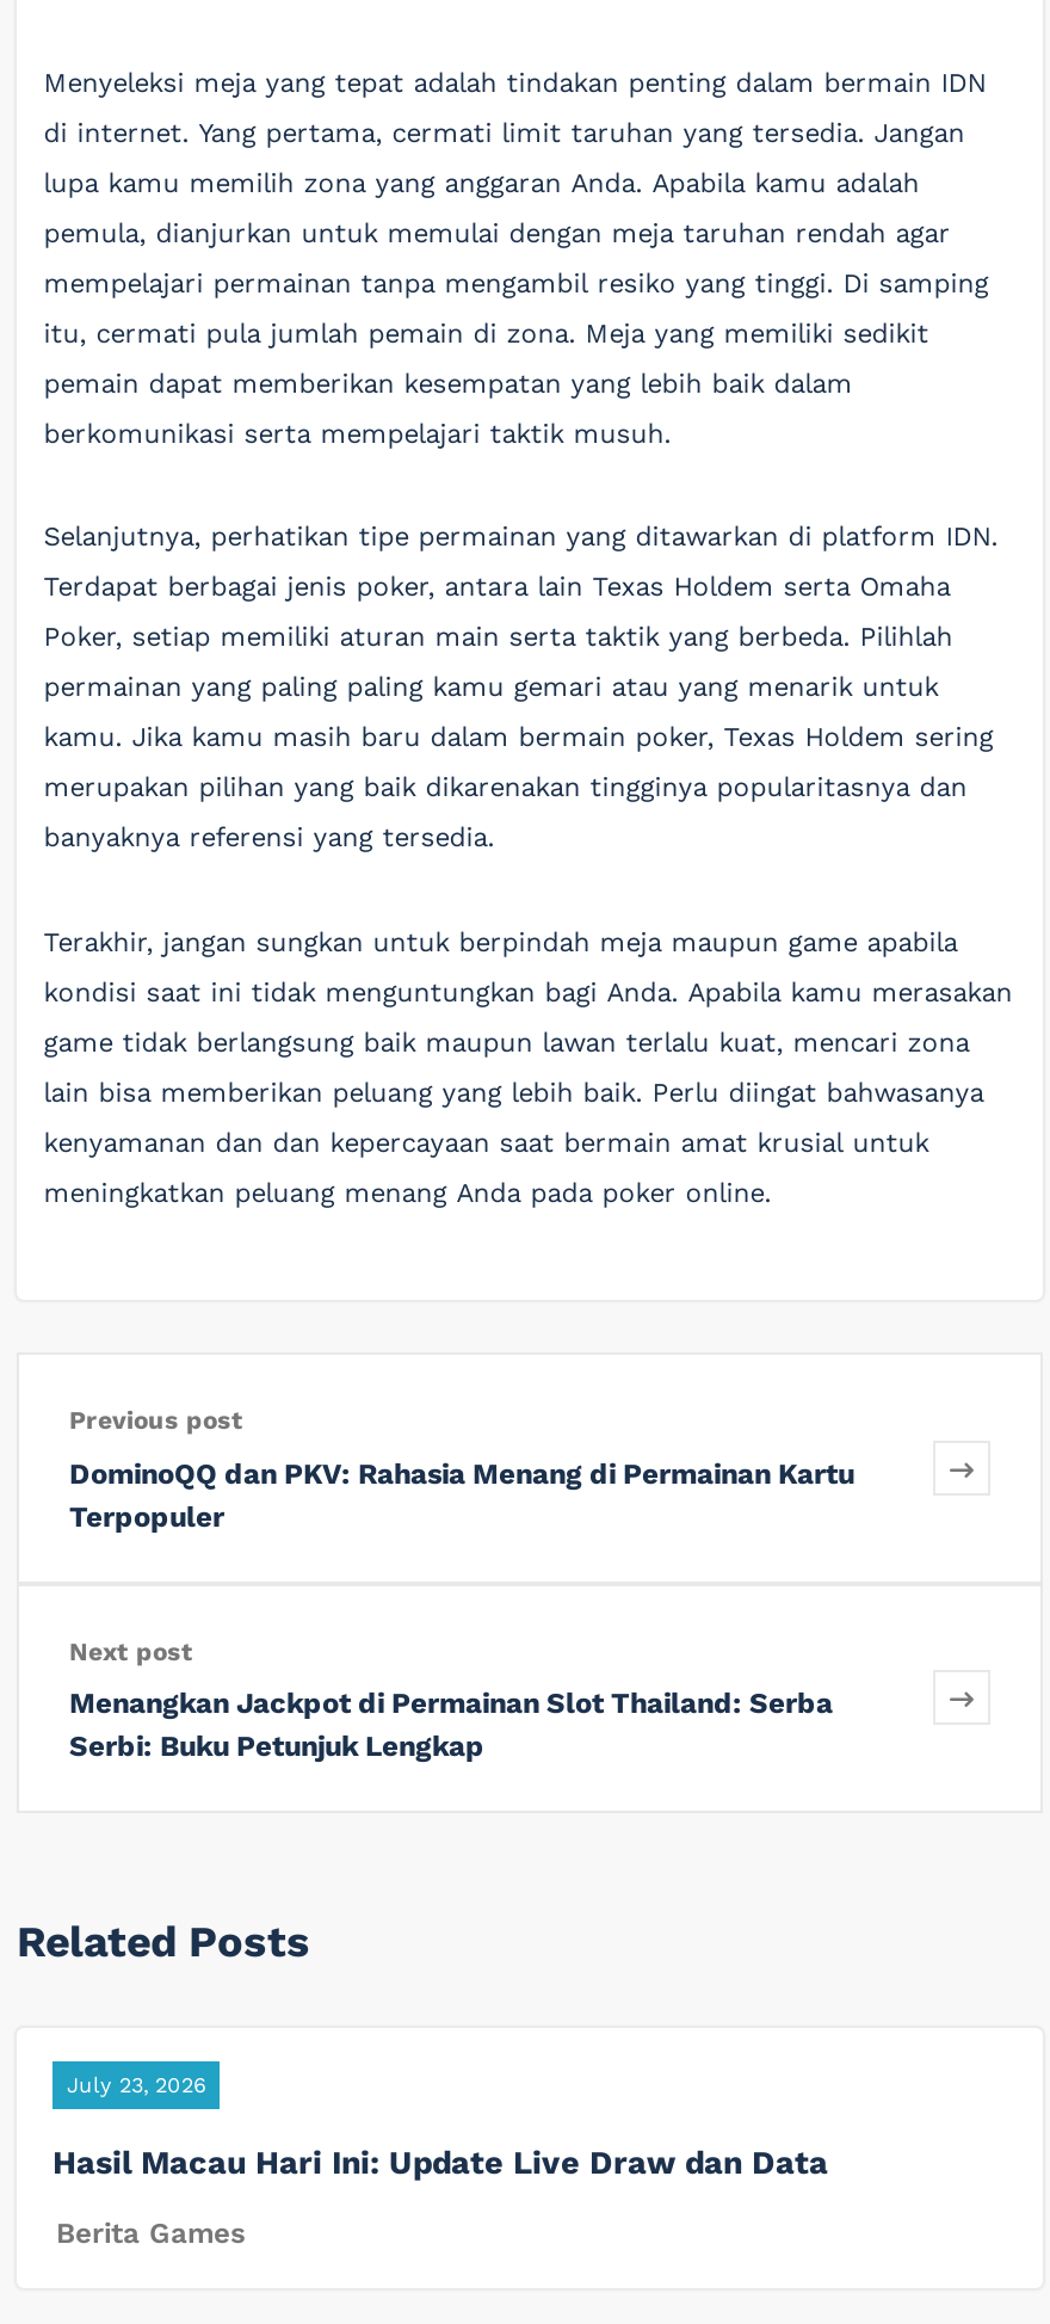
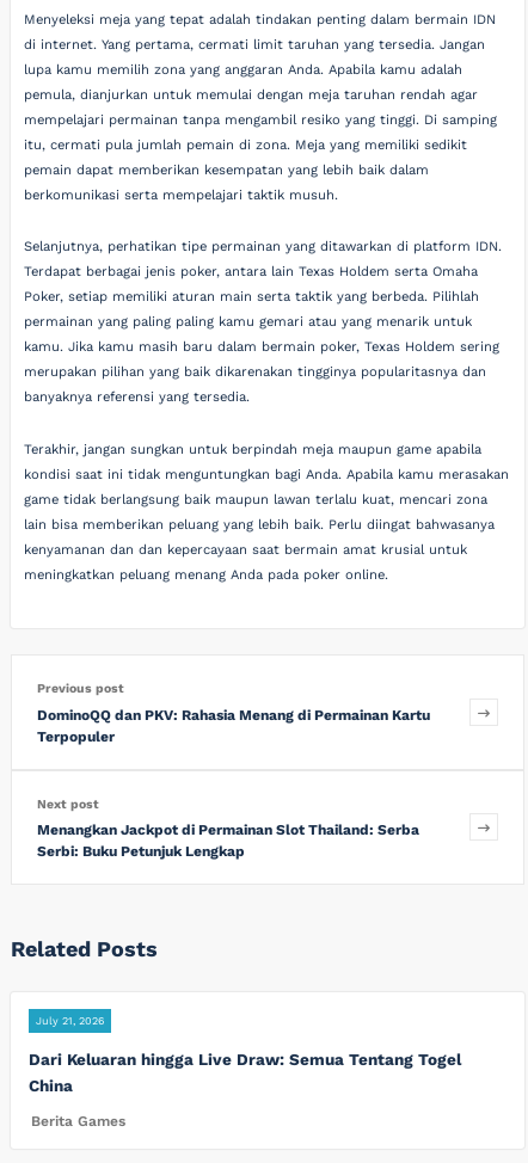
- July 23, 2026
+ July 21, 2026

- Hasil Macau Hari Ini: Update Live Draw dan Data
+ Dari Keluaran hingga Live Draw: Semua Tentang Togel
+ China
